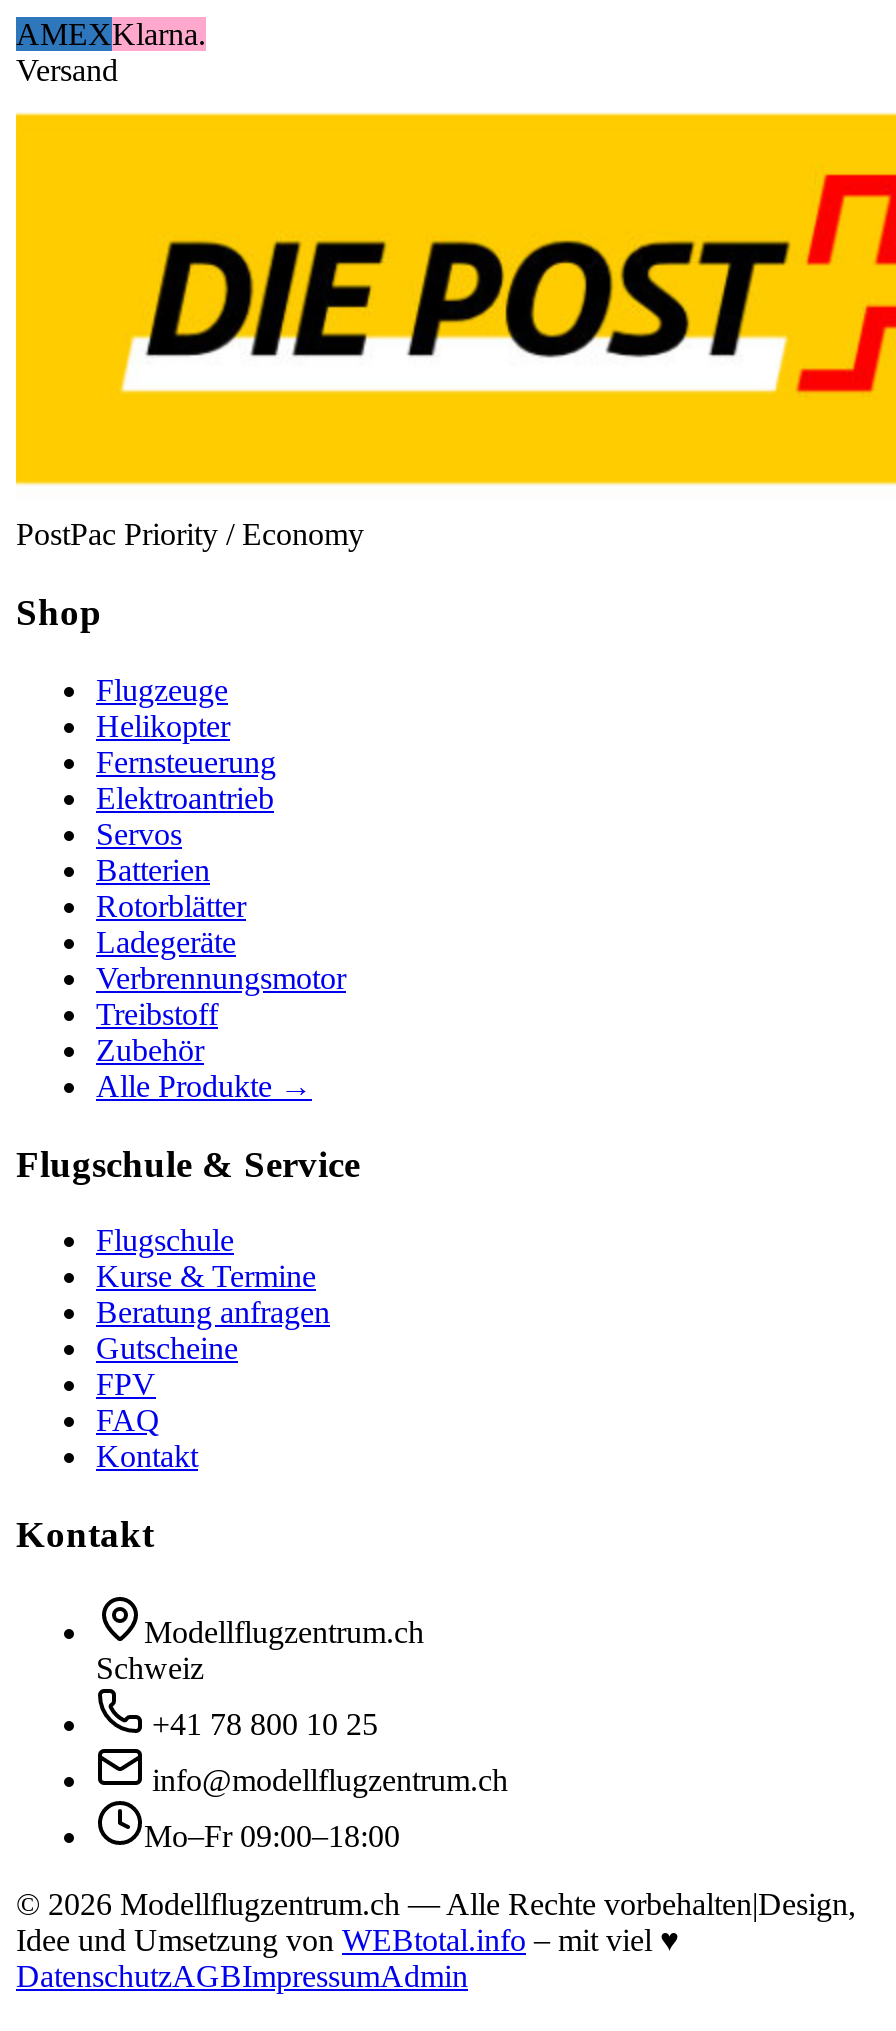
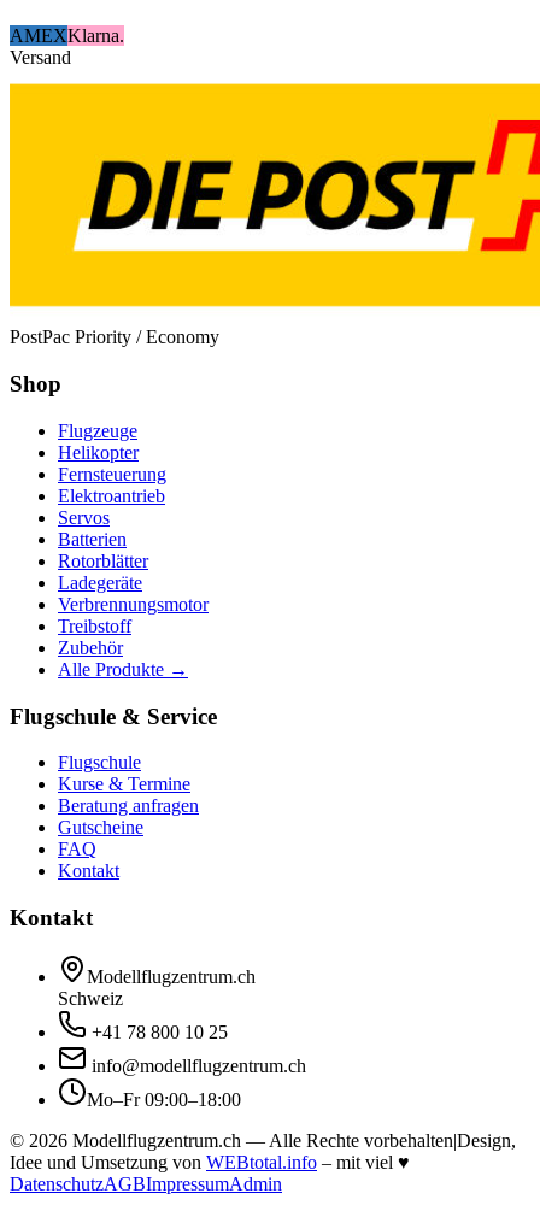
- FPV
